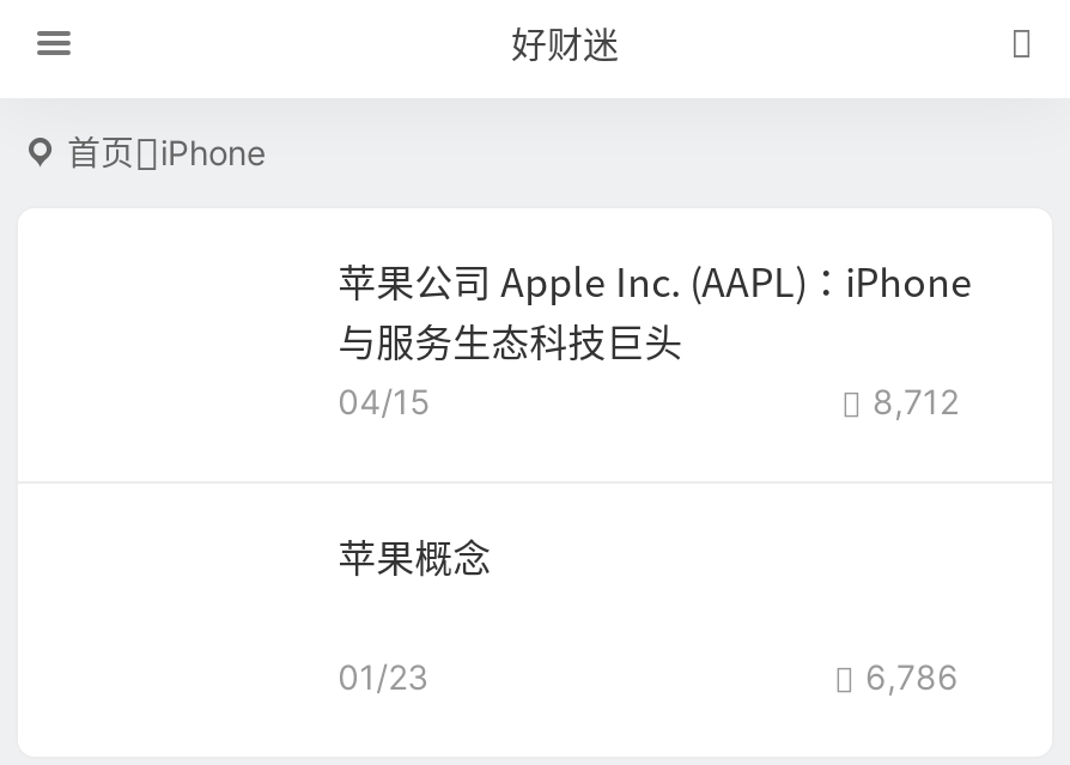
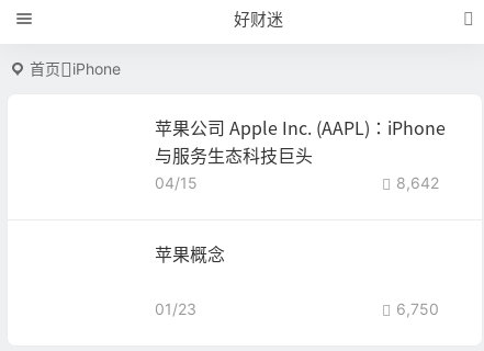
- 8,712
+ 8,642

- 6,786
+ 6,750
